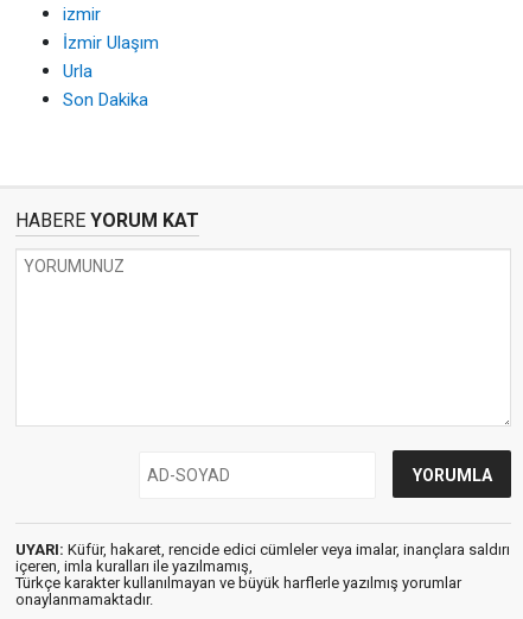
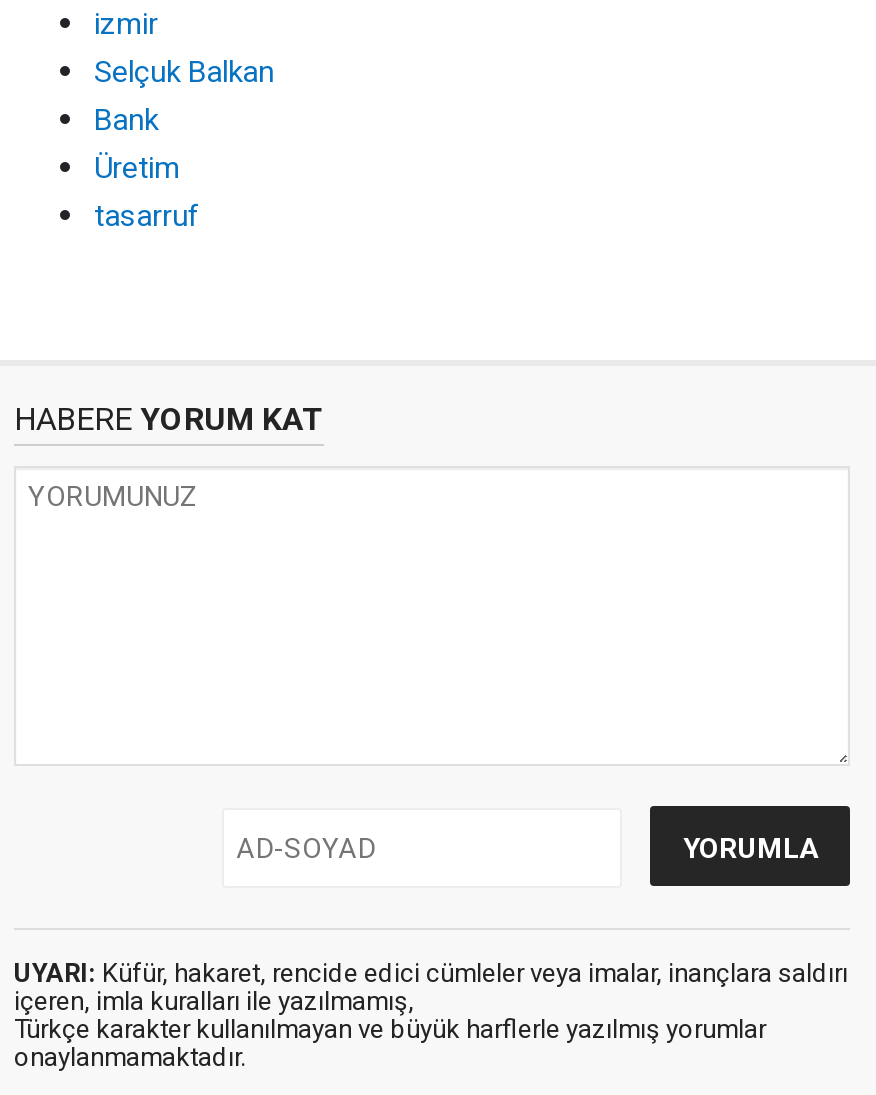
- İzmir Ulaşım
- Urla
- Son Dakika
+ Selçuk Balkan
+ Bank
+ Üretim
+ tasarruf
